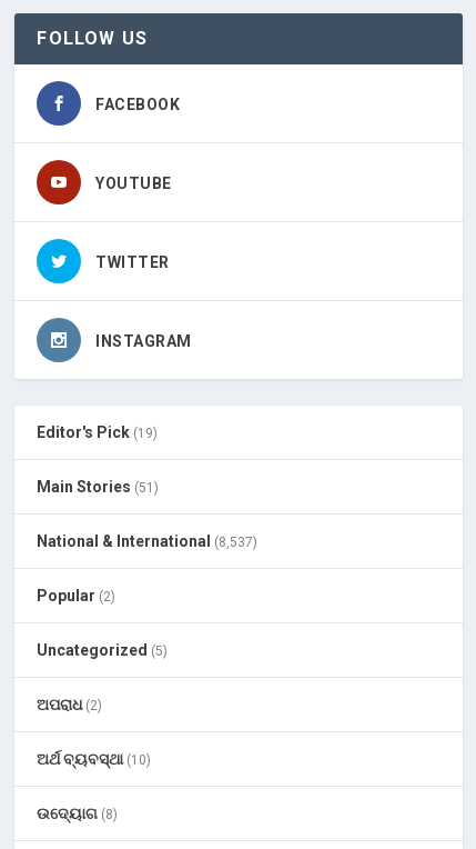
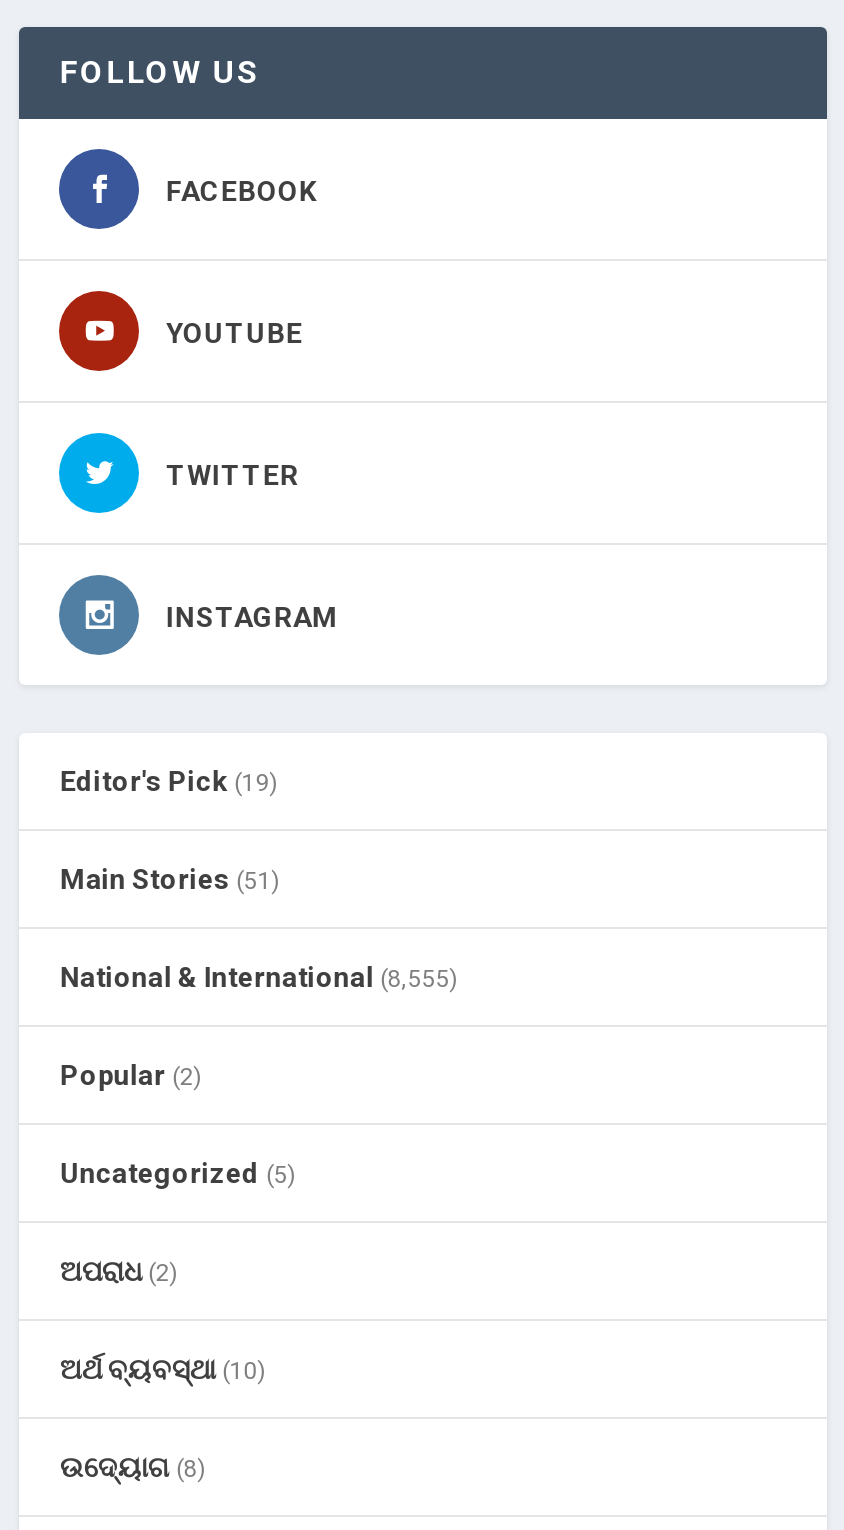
- National & International (8,537)
+ National & International (8,555)
